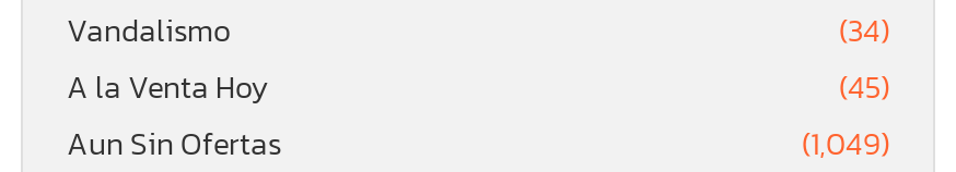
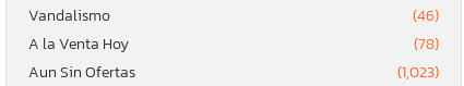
- (34)
+ (46)

- (45)
+ (78)

- (1,049)
+ (1,023)
